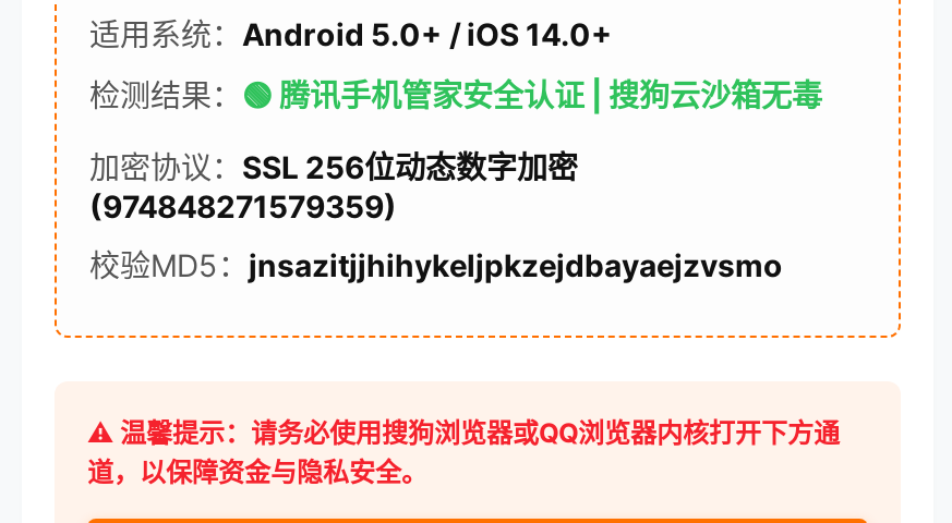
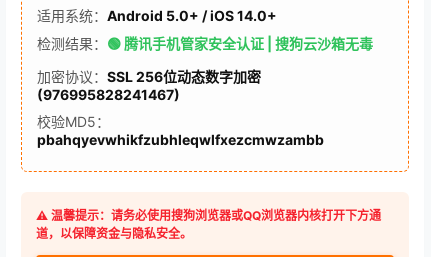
- (974848271579359)
+ (976995828241467)

- 校验MD5：jnsazitjjhihykeljpkzejdbayaejzvsmo
+ 校验MD5：
+ pbahqyevwhikfzubhleqwlfxezcmwzambb
